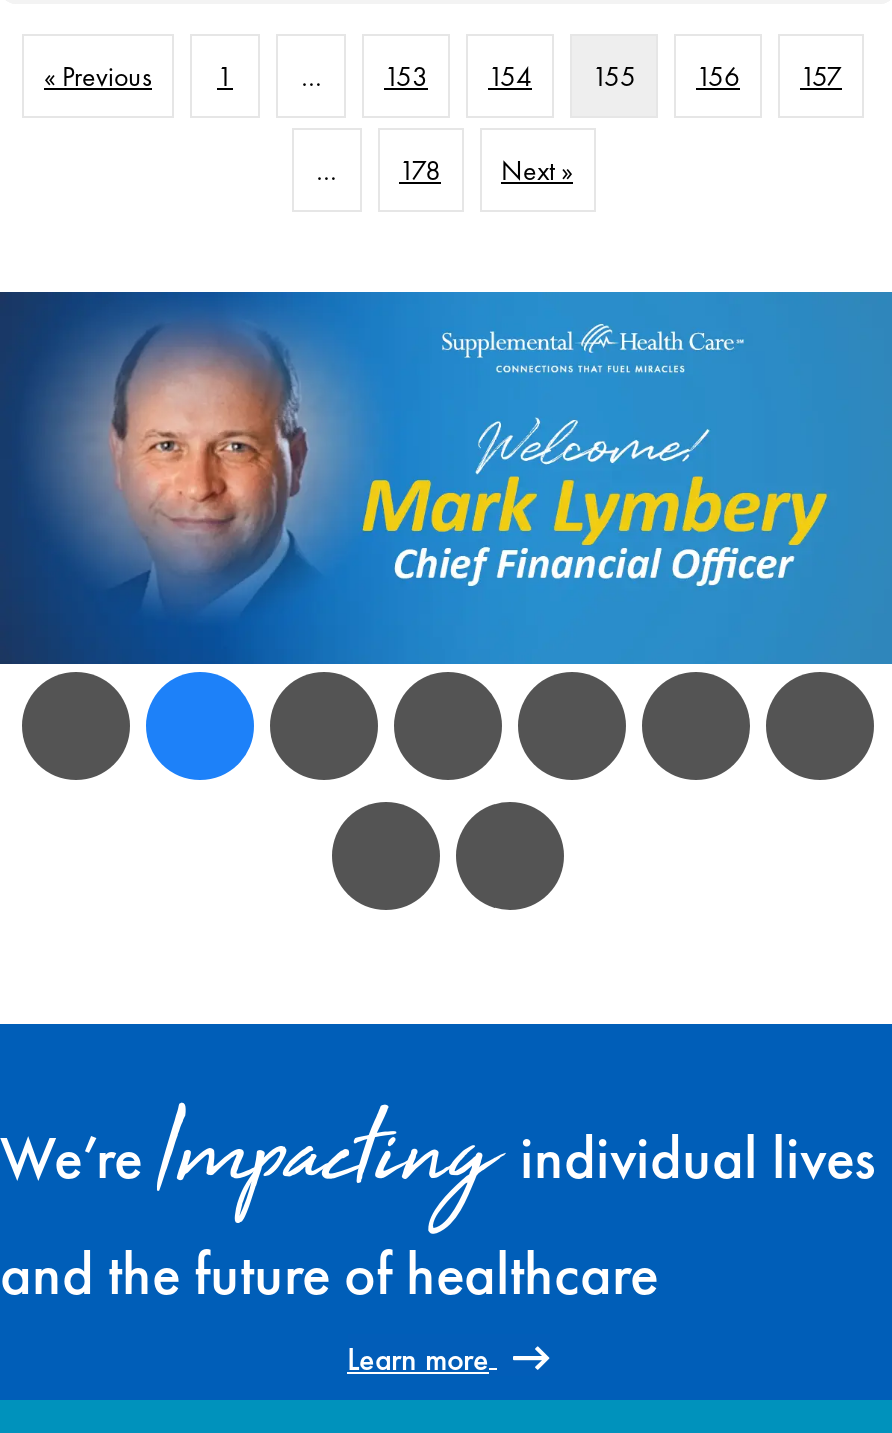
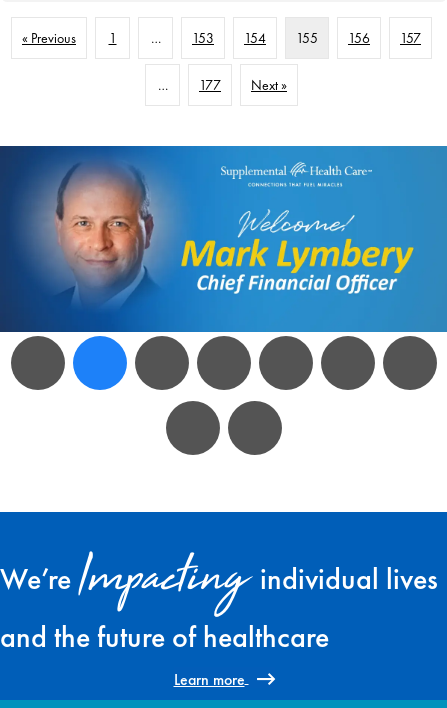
- 178
+ 177
